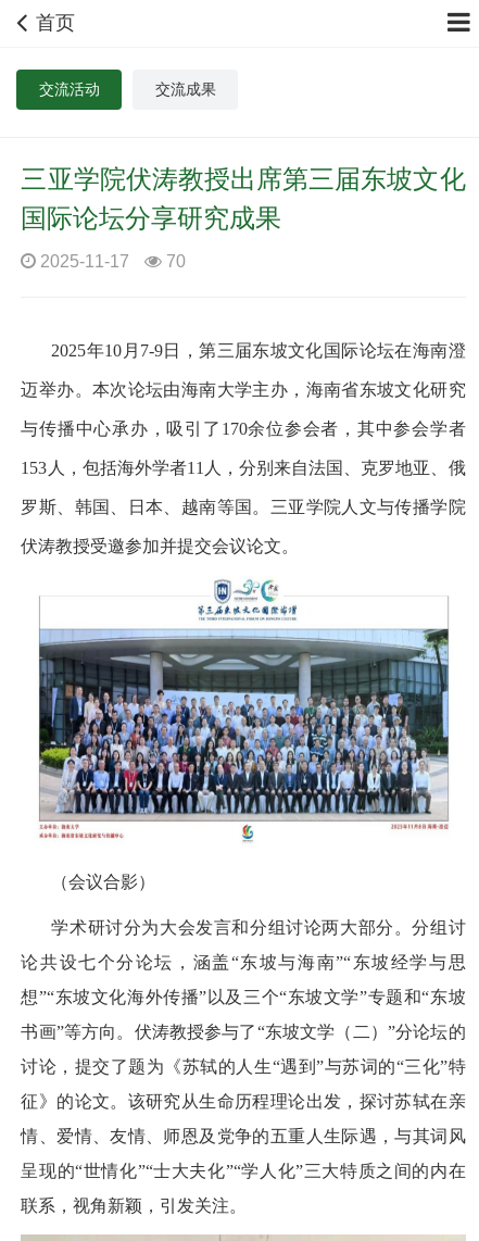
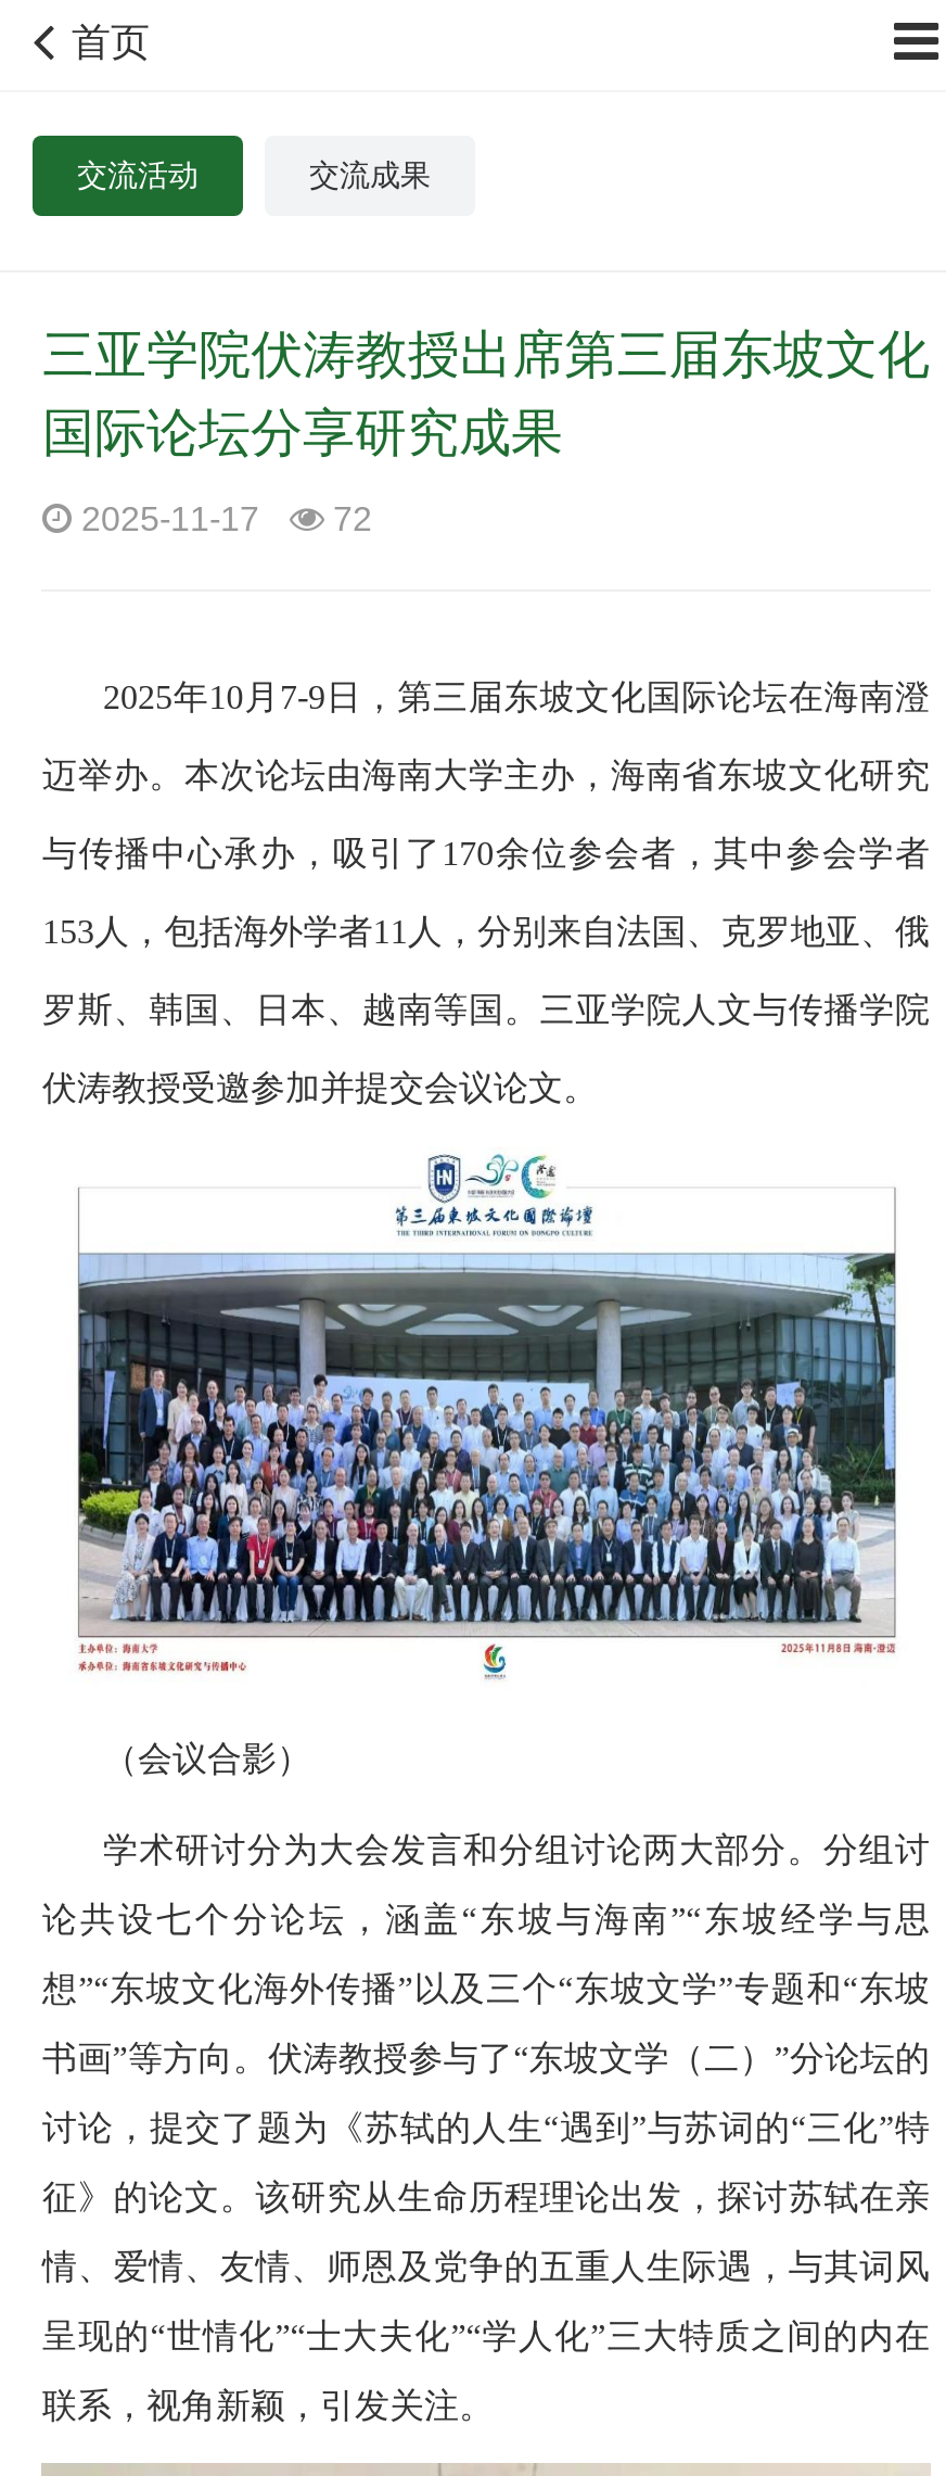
- 2025-11-17 70
+ 2025-11-17 72
